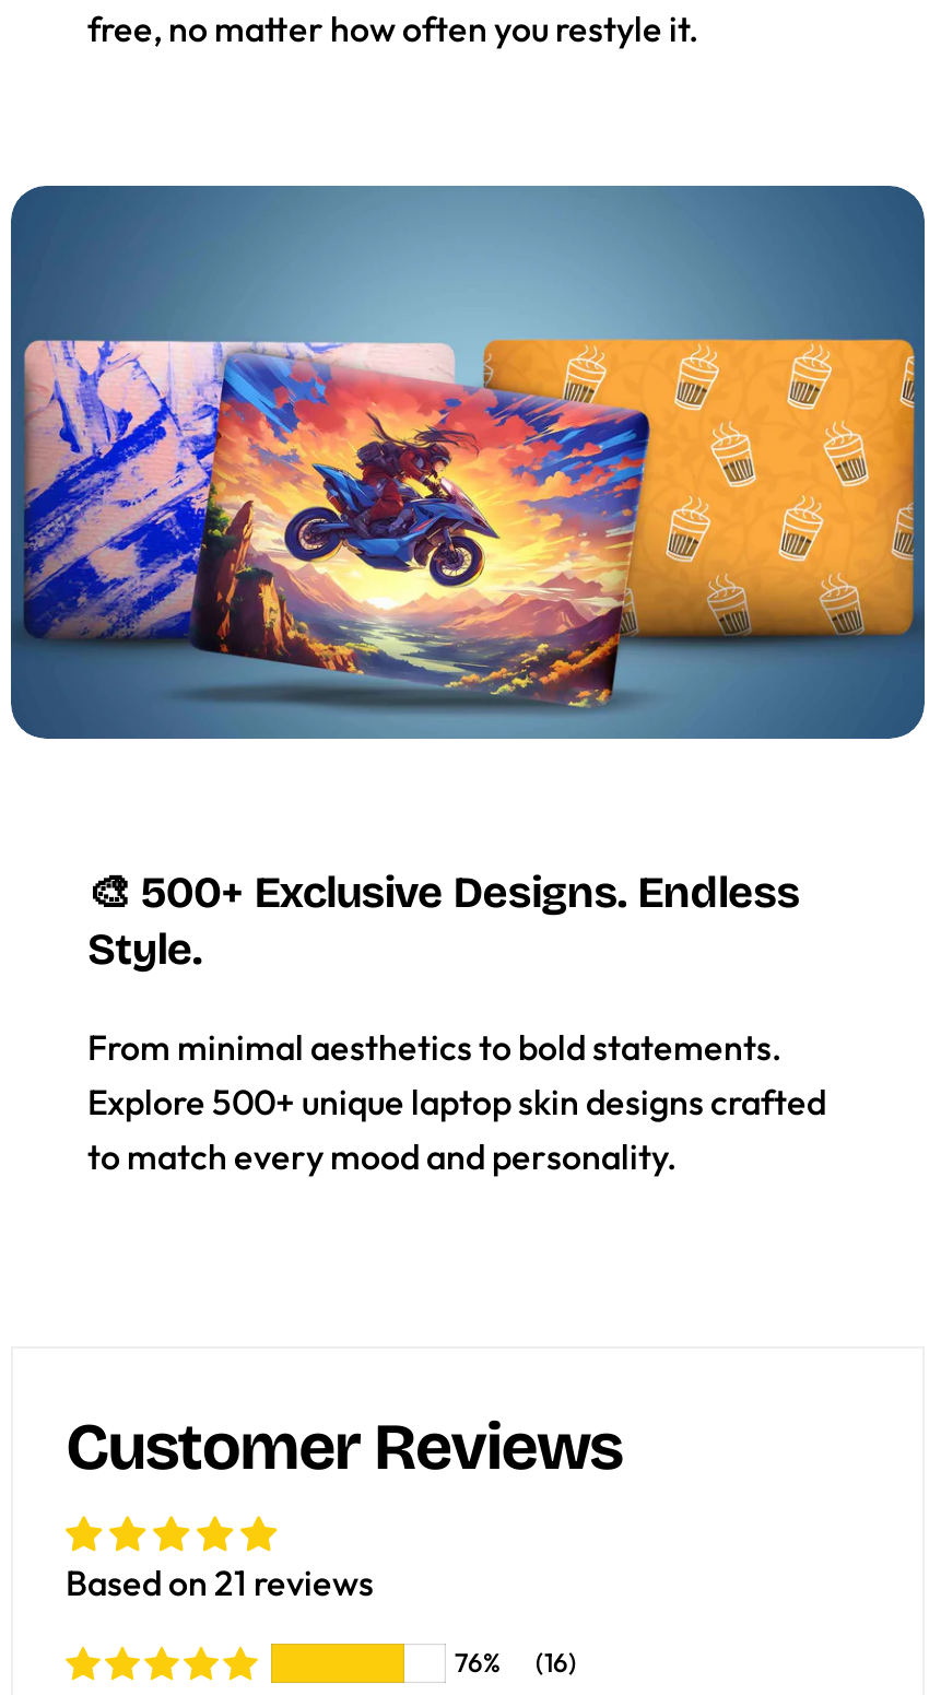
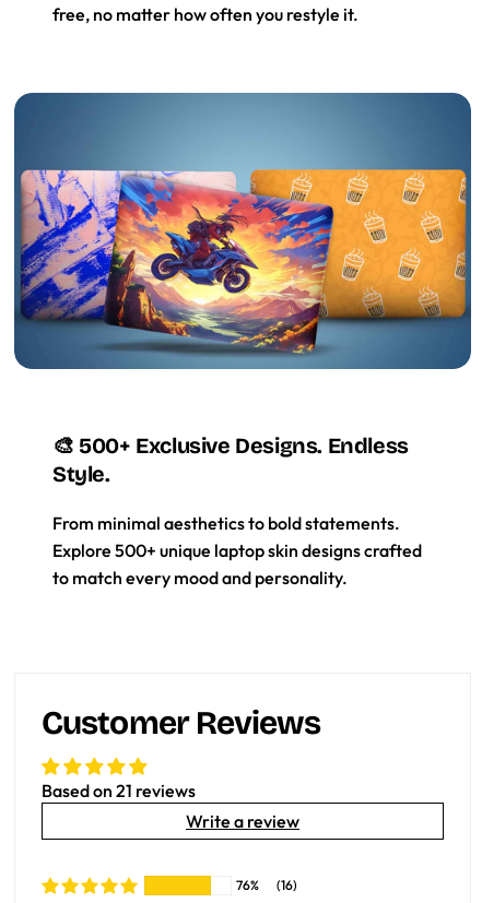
+ Write a review
